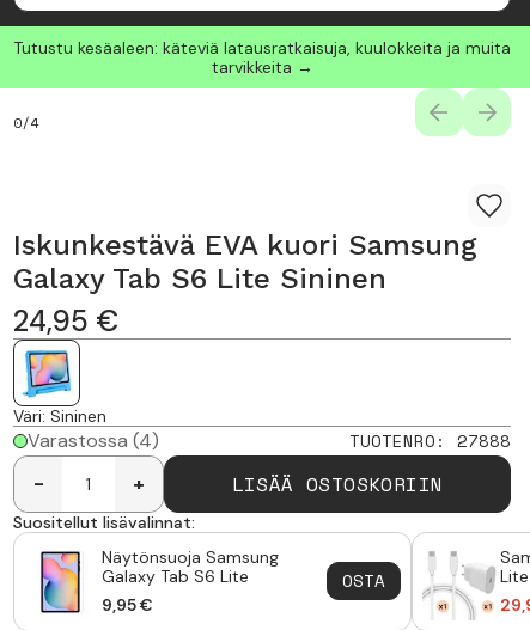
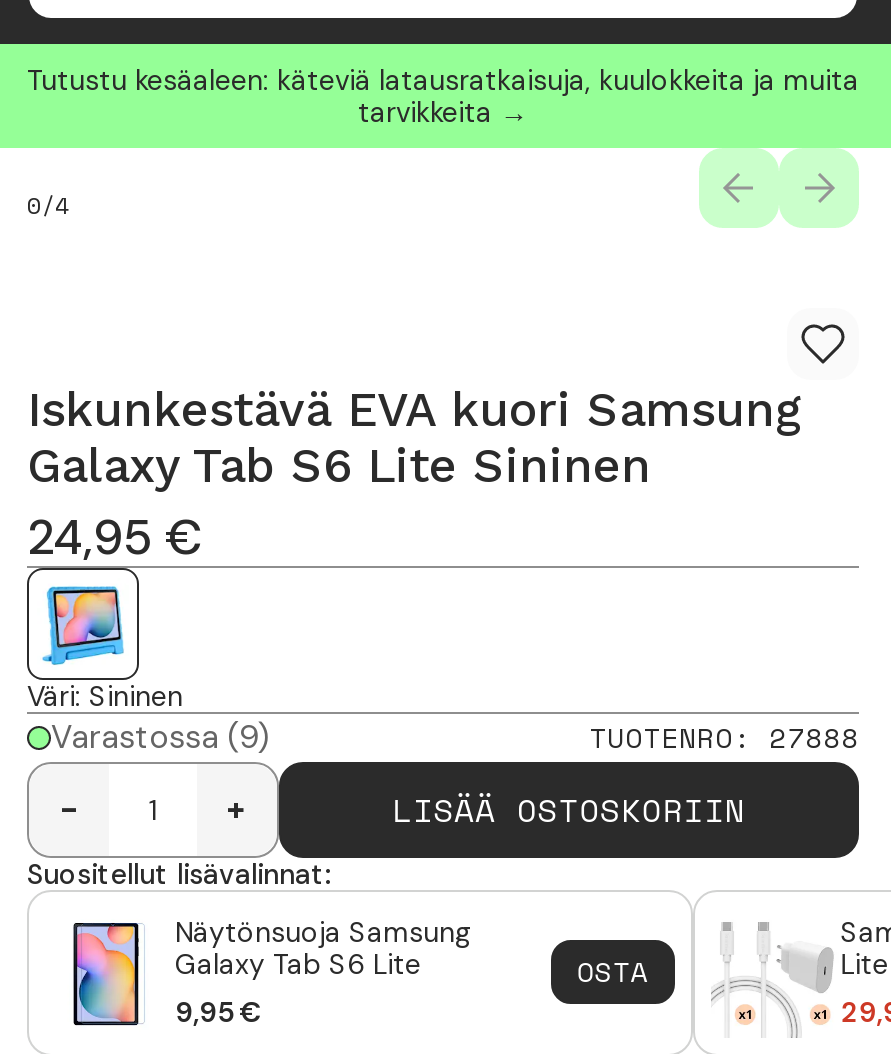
- Varastossa (4)
+ Varastossa (9)
